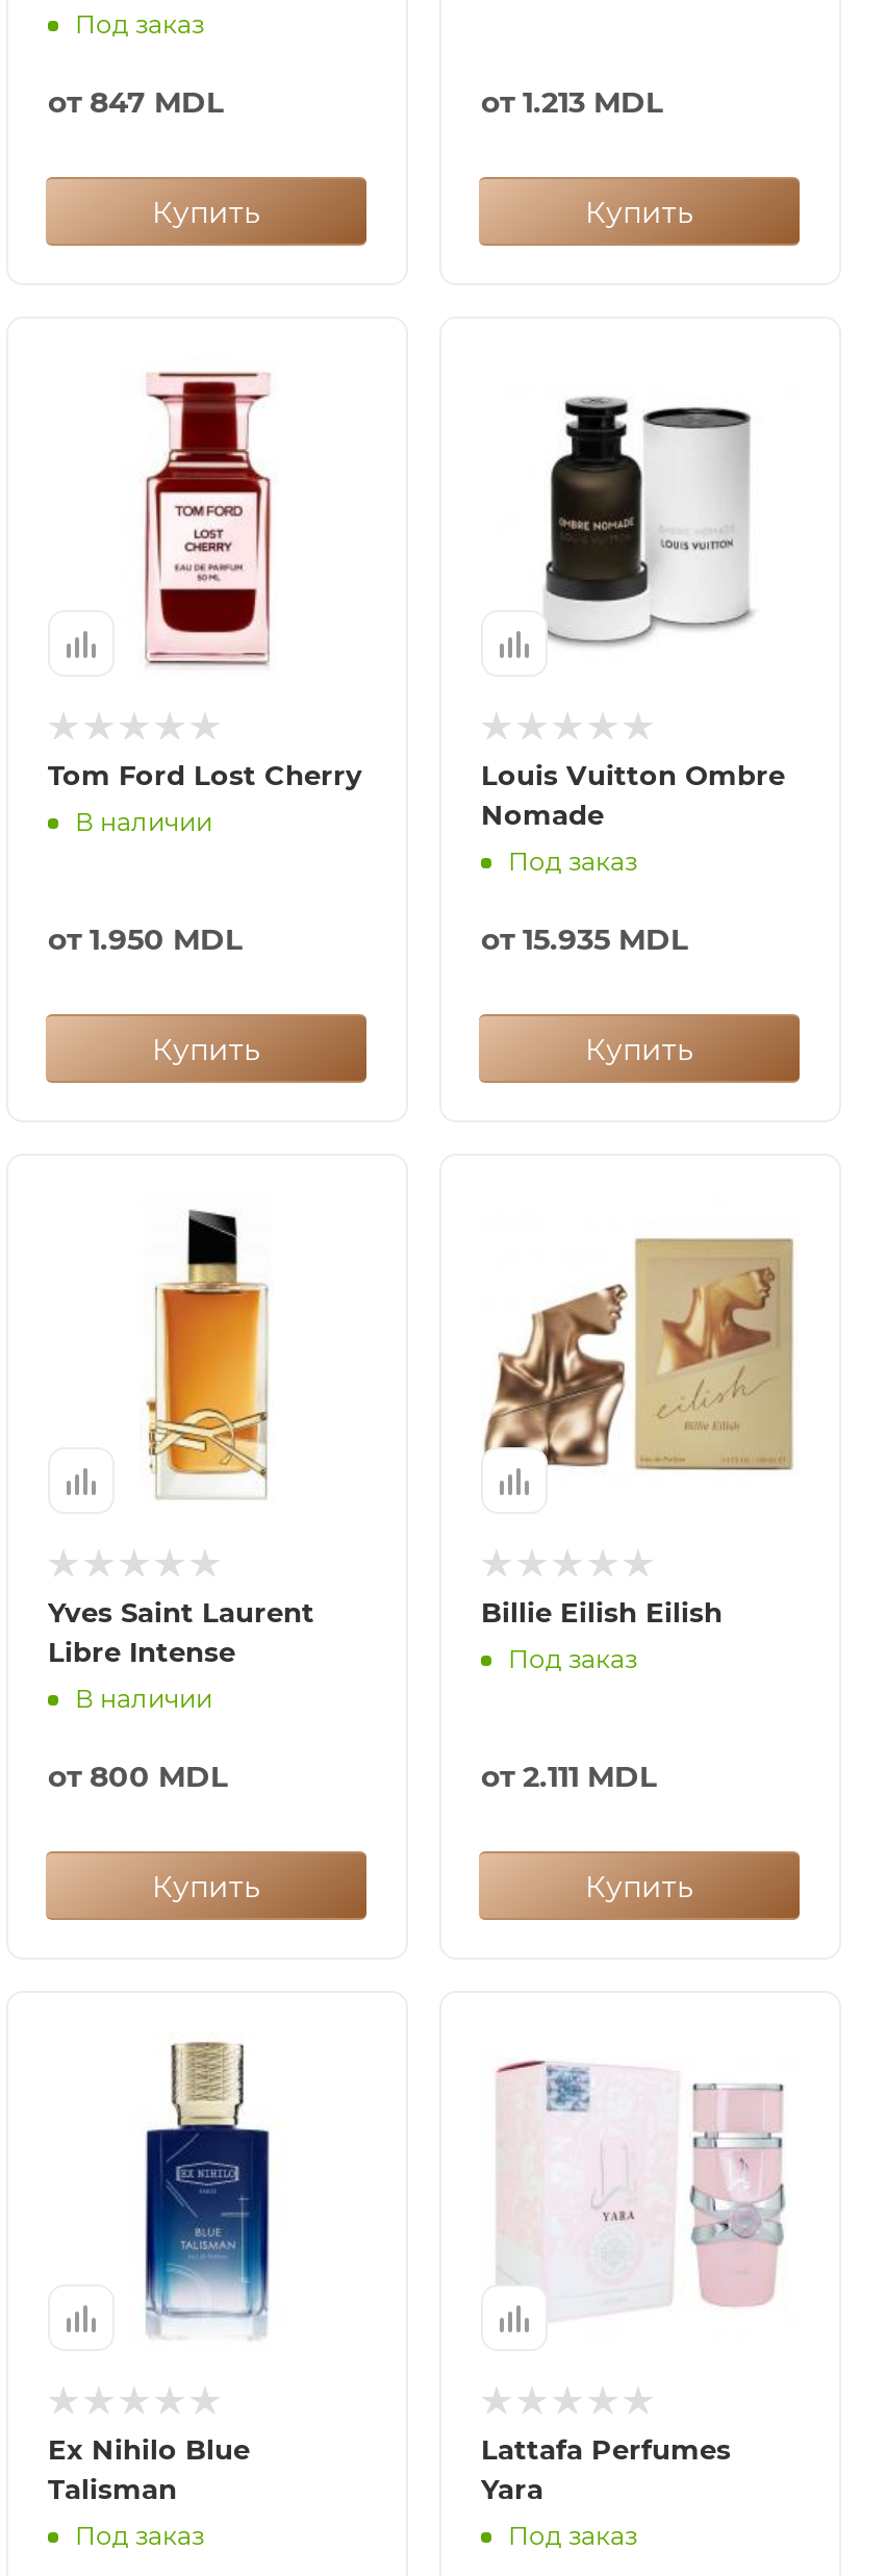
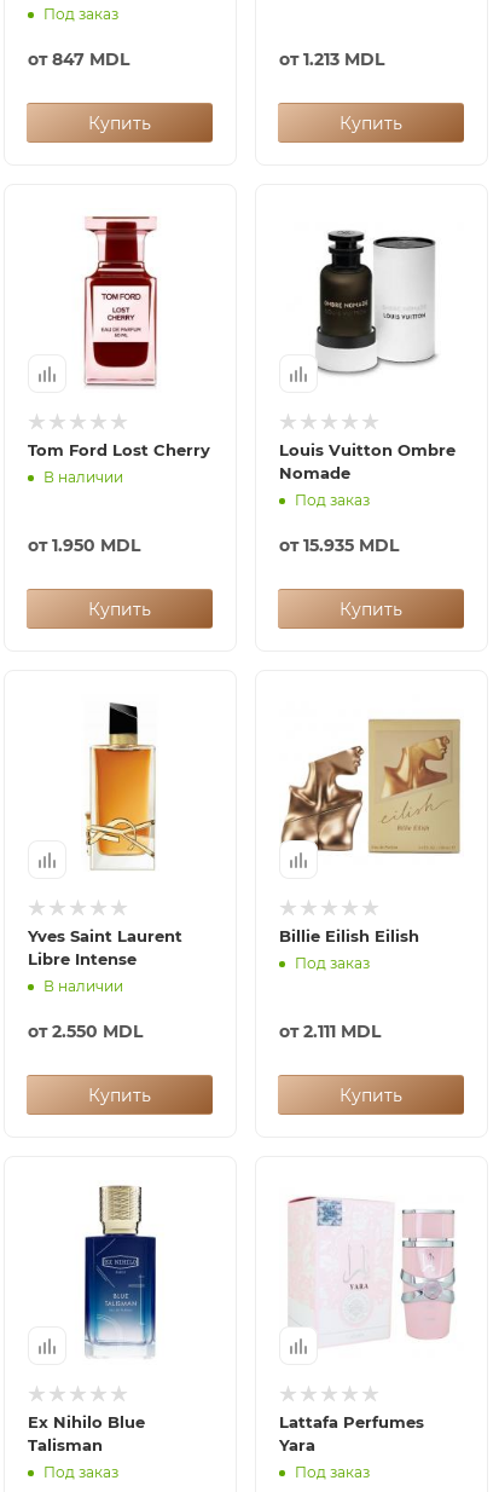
- от 800 MDL
+ от 2.550 MDL
